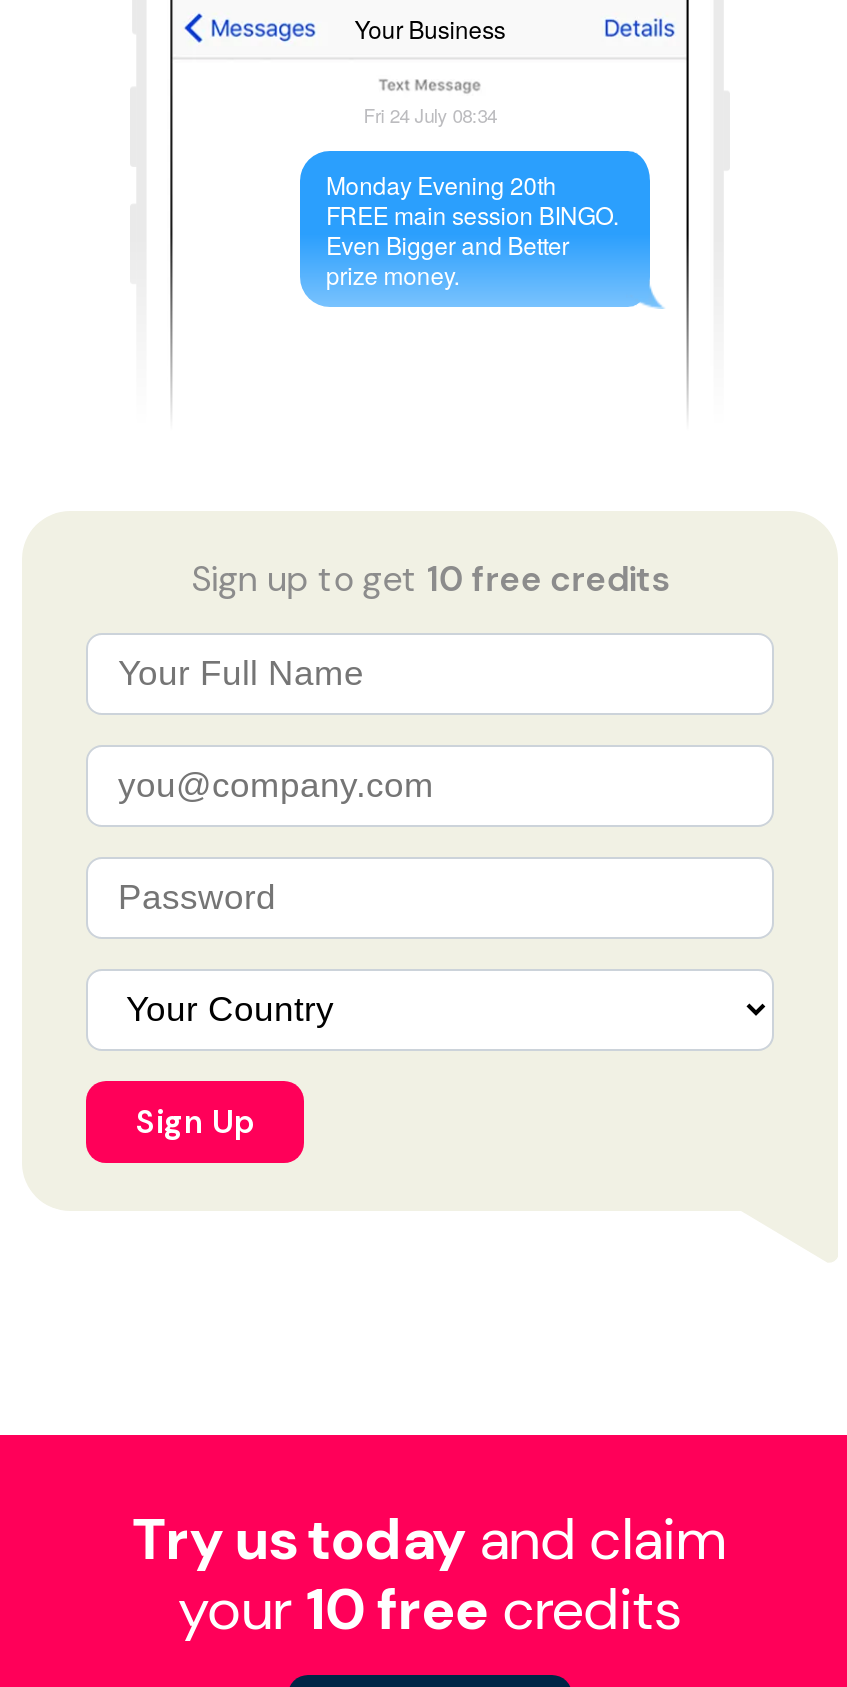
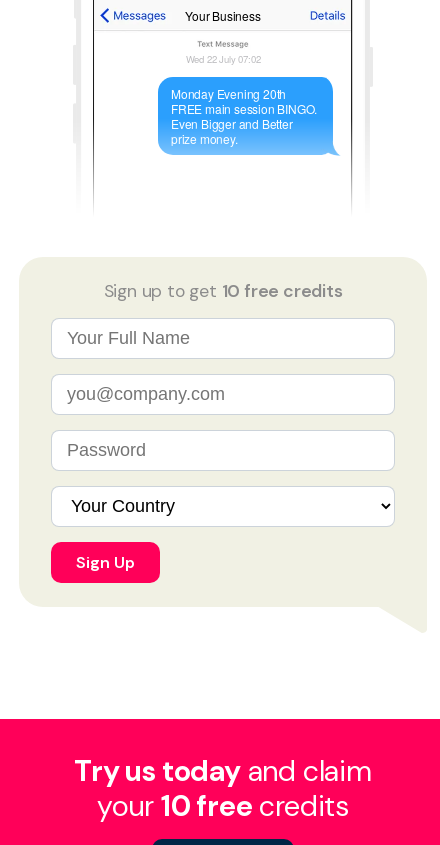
- Fri 24 July 08:34
+ Wed 22 July 07:02
